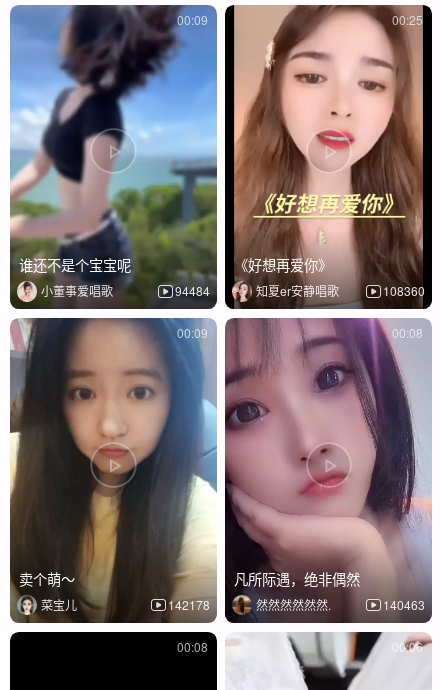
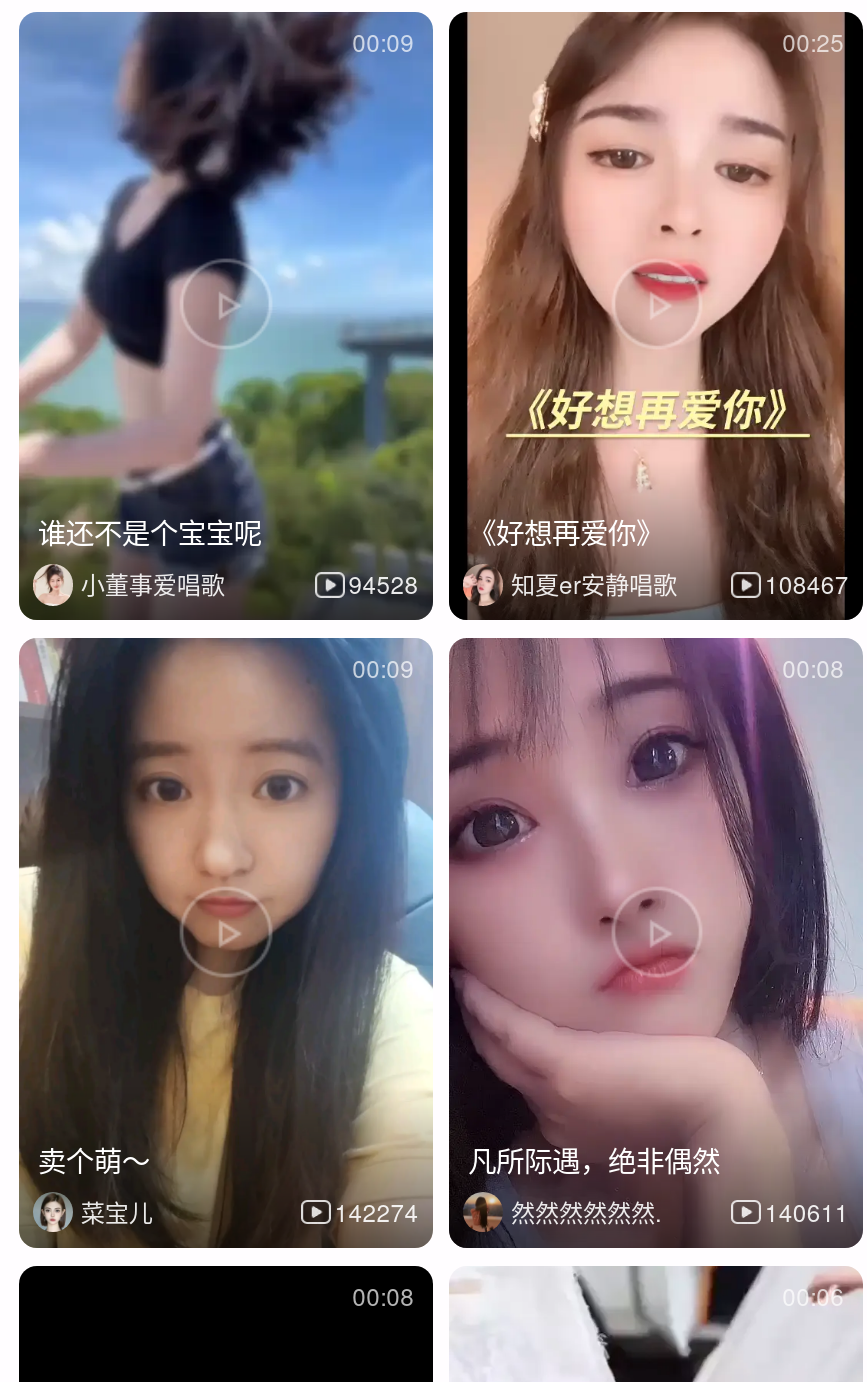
- 94484
+ 94528

- 108360
+ 108467

- 142178
+ 142274

- 140463
+ 140611
